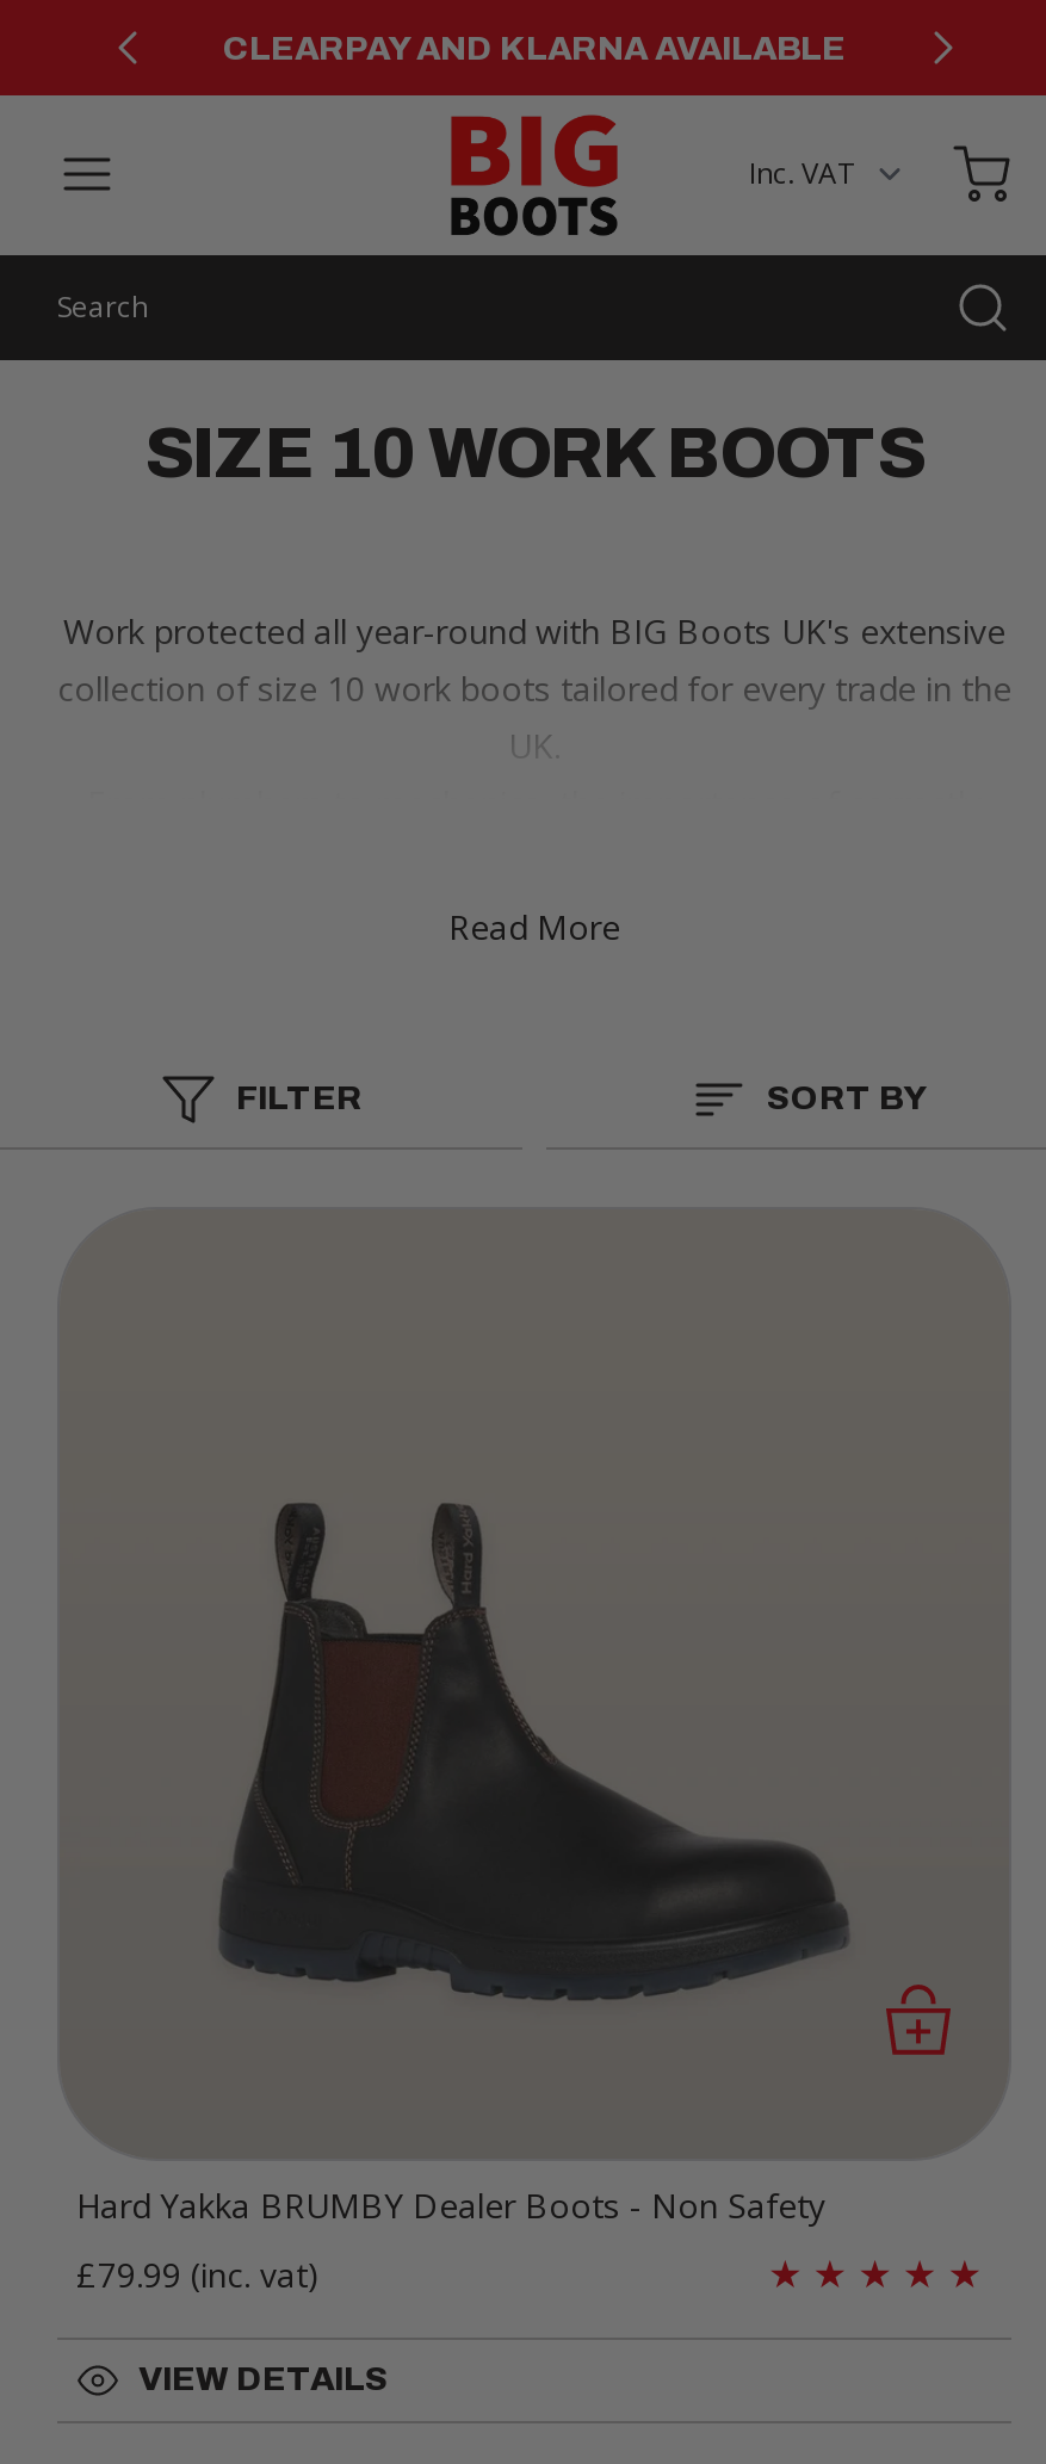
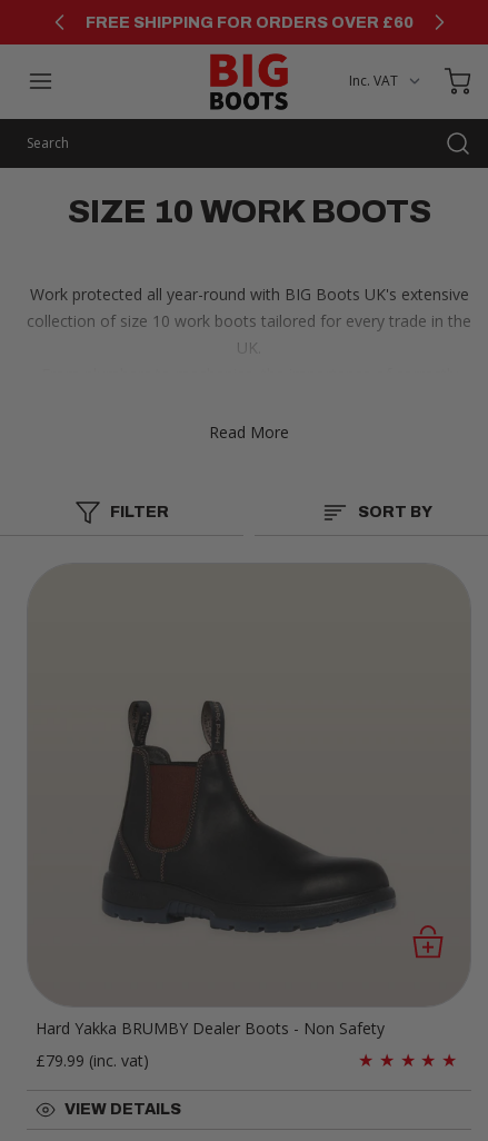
- CLEARPAY AND KLARNA AVAILABLE
+ FREE SHIPPING FOR ORDERS OVER £60
